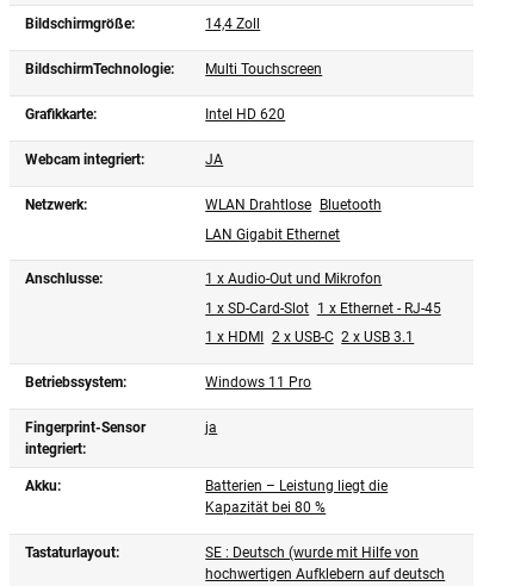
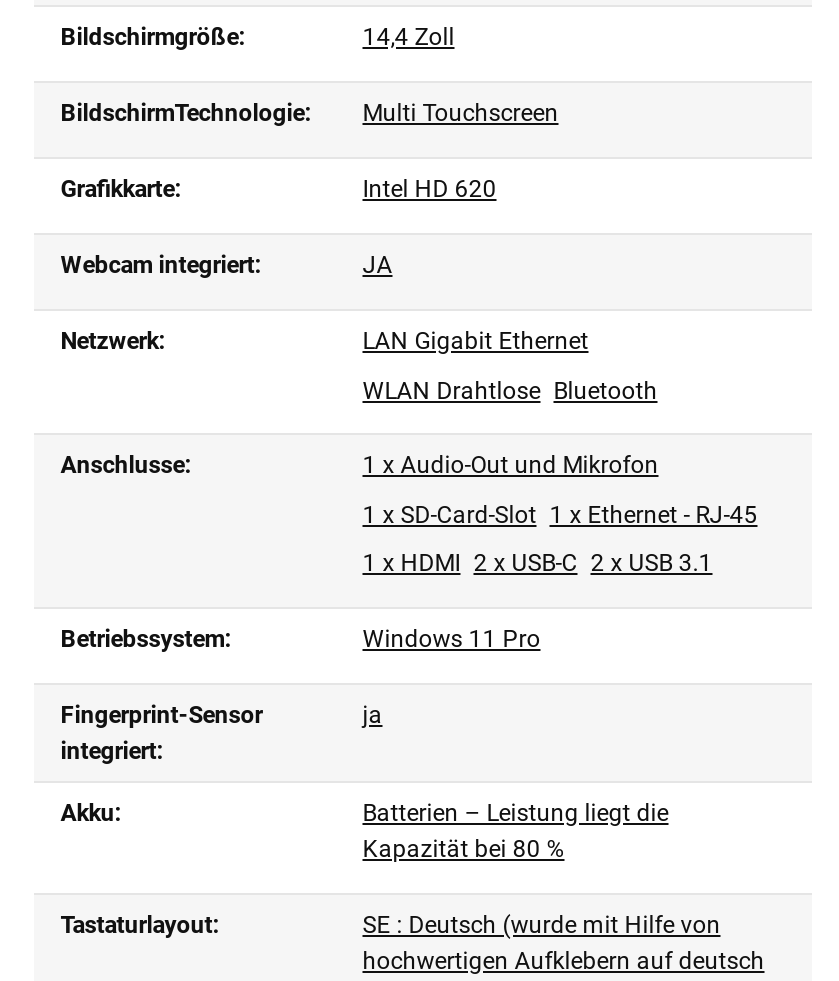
moved down: WLAN Drahtlose Bluetooth

moved up: LAN Gigabit Ethernet
